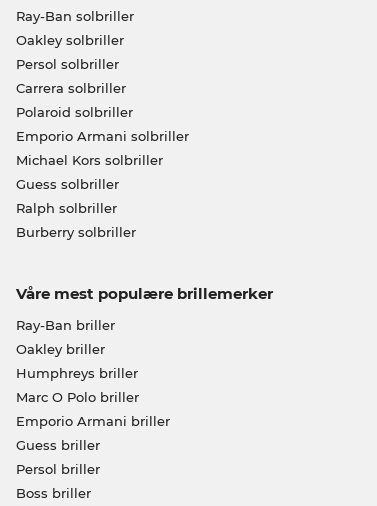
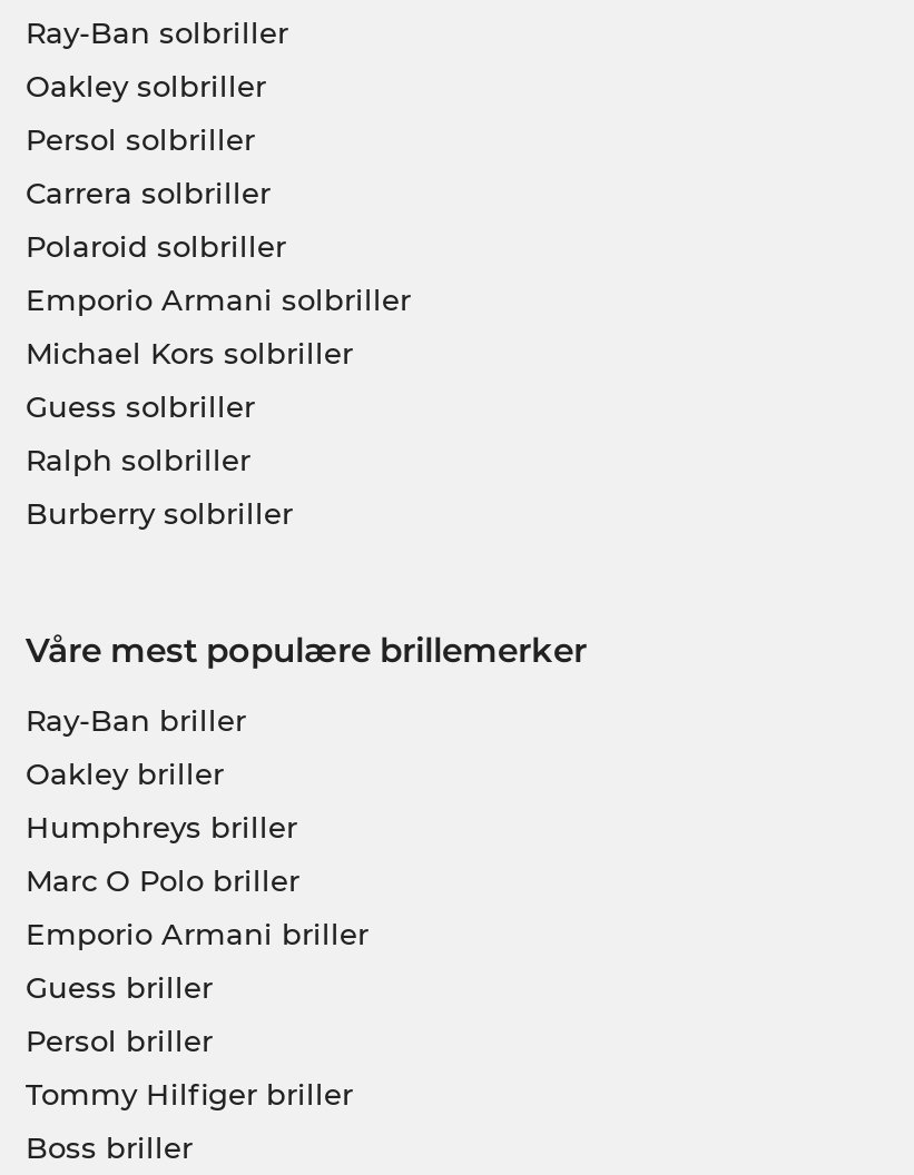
+ Tommy Hilfiger briller
